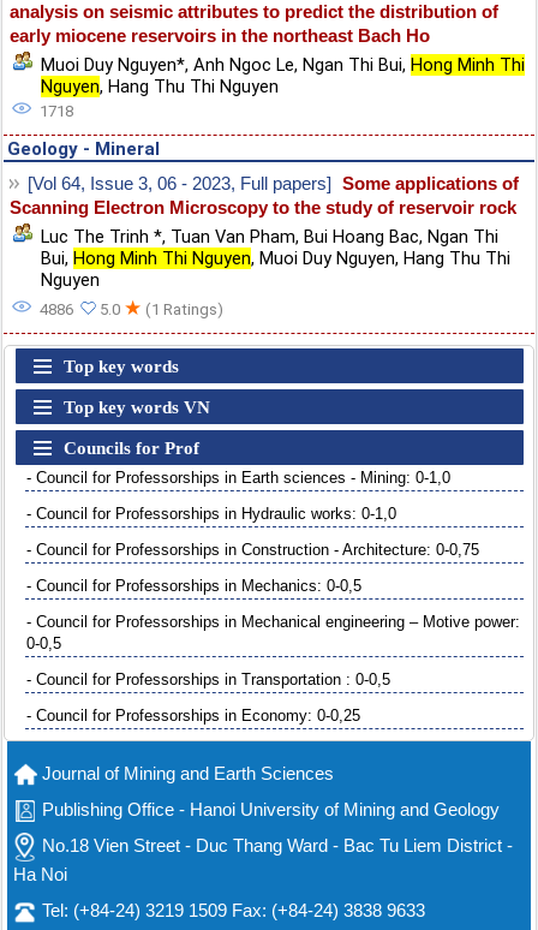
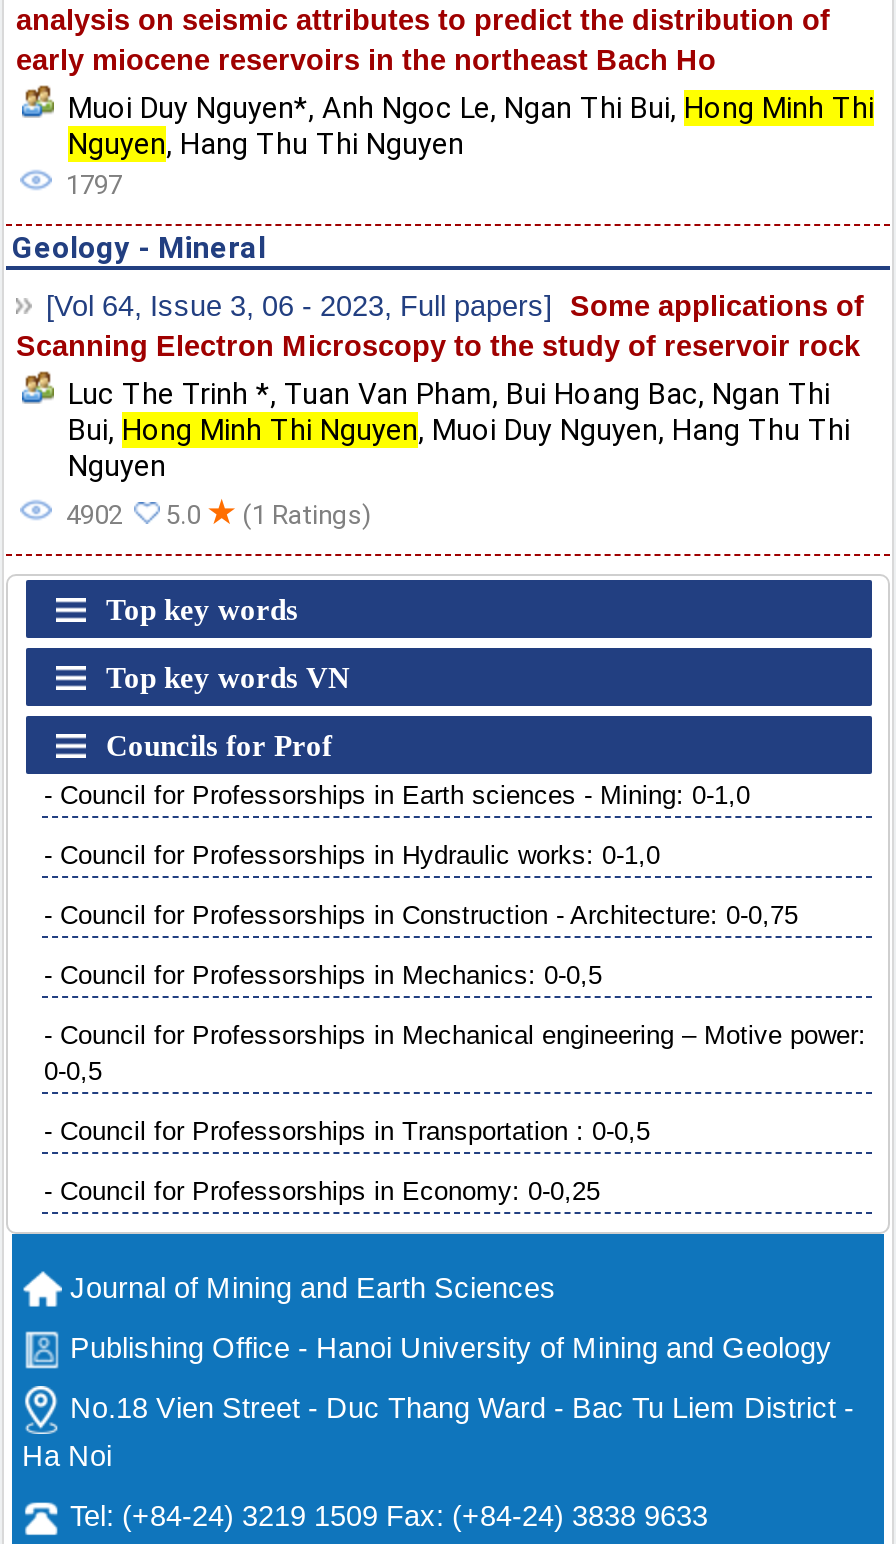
- 1718
+ 1797

- 4886
+ 4902
